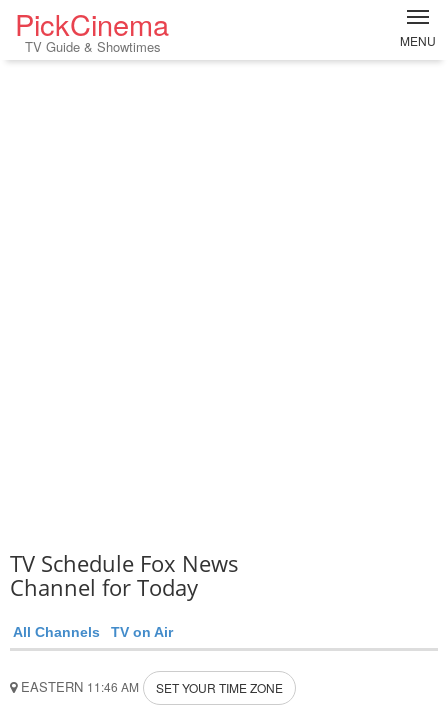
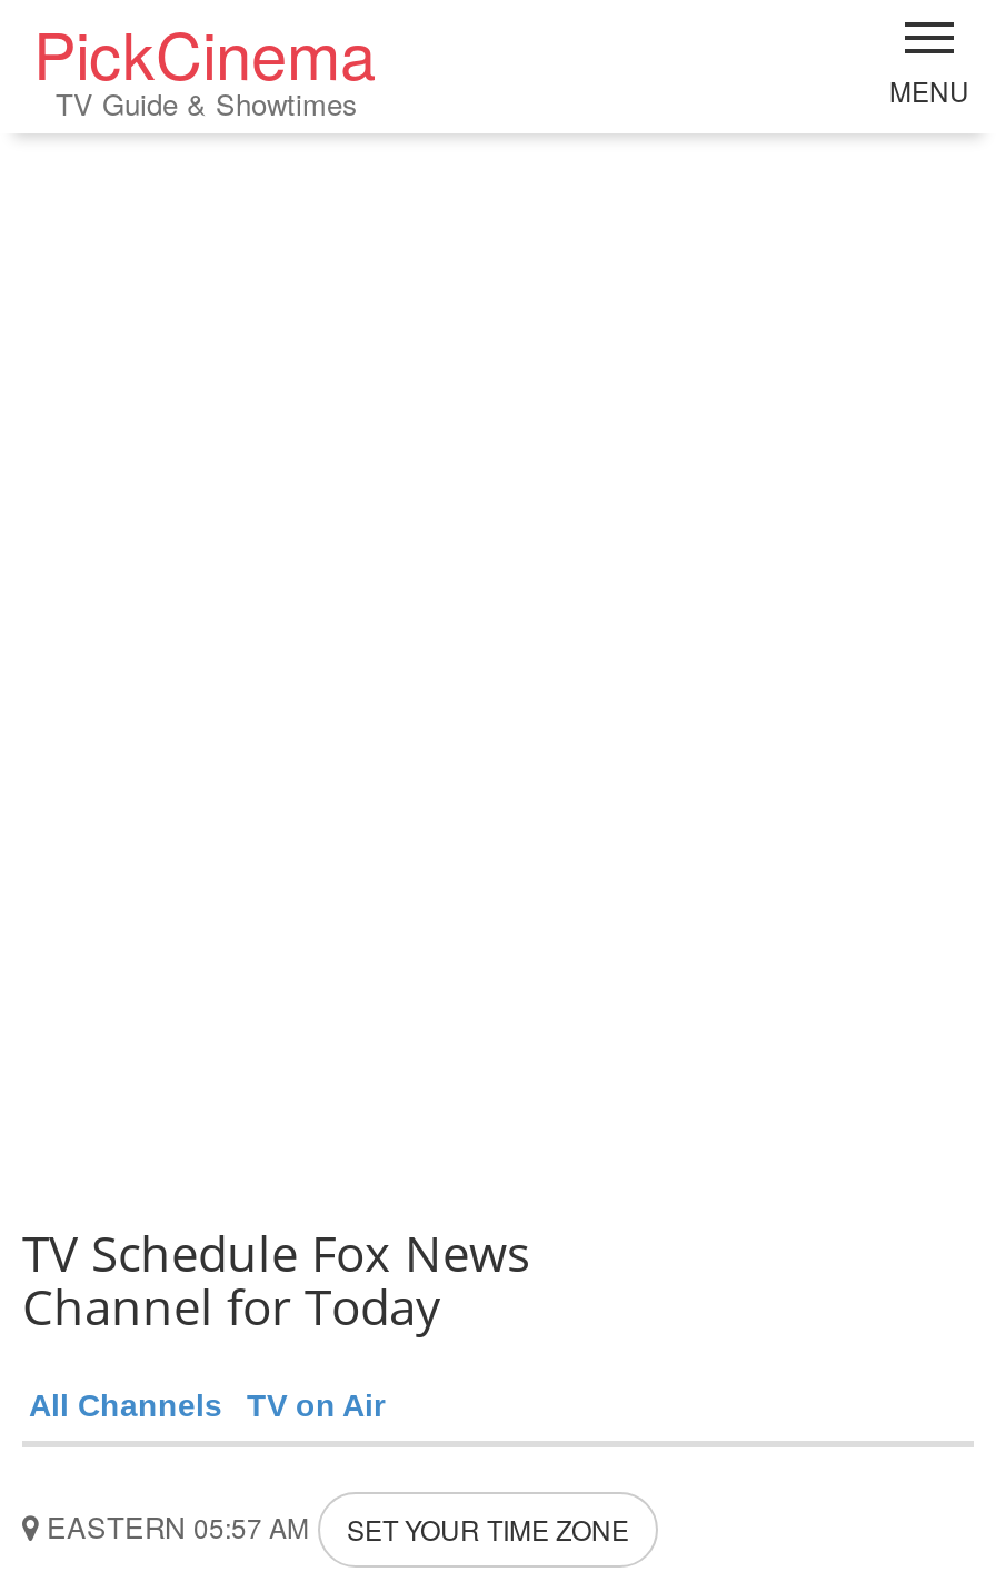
- EASTERN 11:46 AM SET YOUR TIME ZONE
+ EASTERN 05:57 AM SET YOUR TIME ZONE
